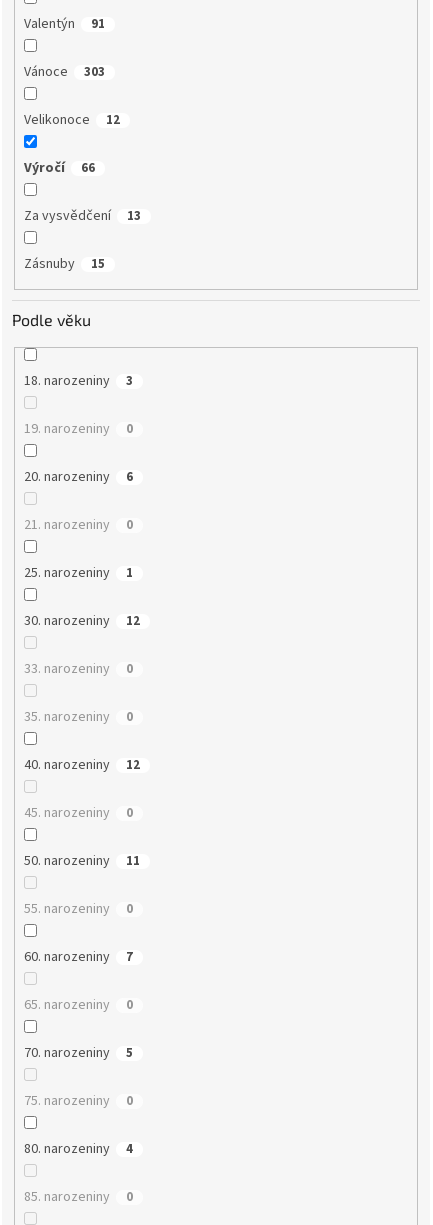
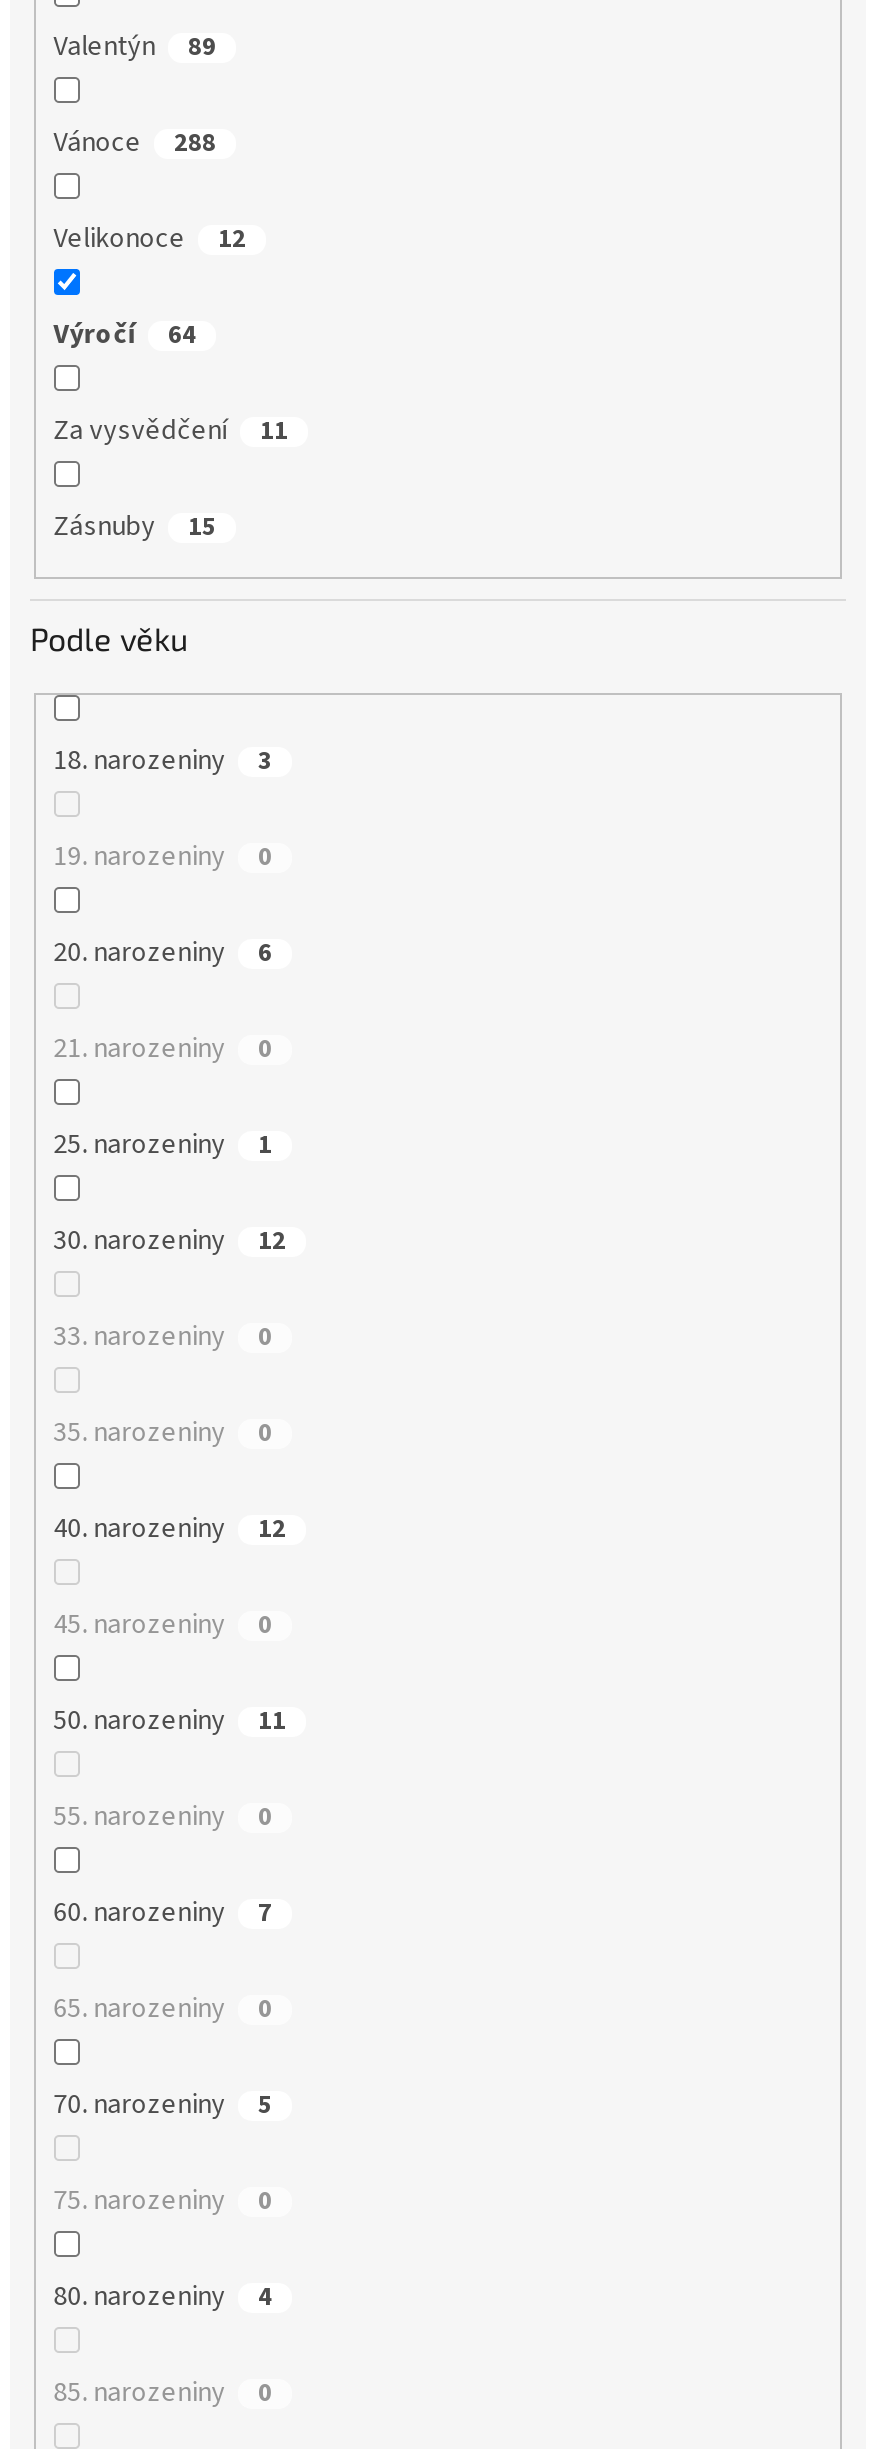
- Valentýn 91
+ Valentýn 89

- Vánoce 303
+ Vánoce 288

- Výročí 66
+ Výročí 64

- Za vysvědčení 13
+ Za vysvědčení 11
